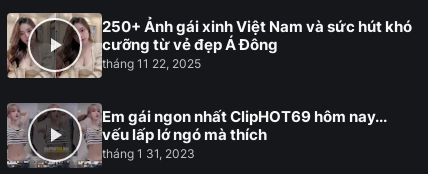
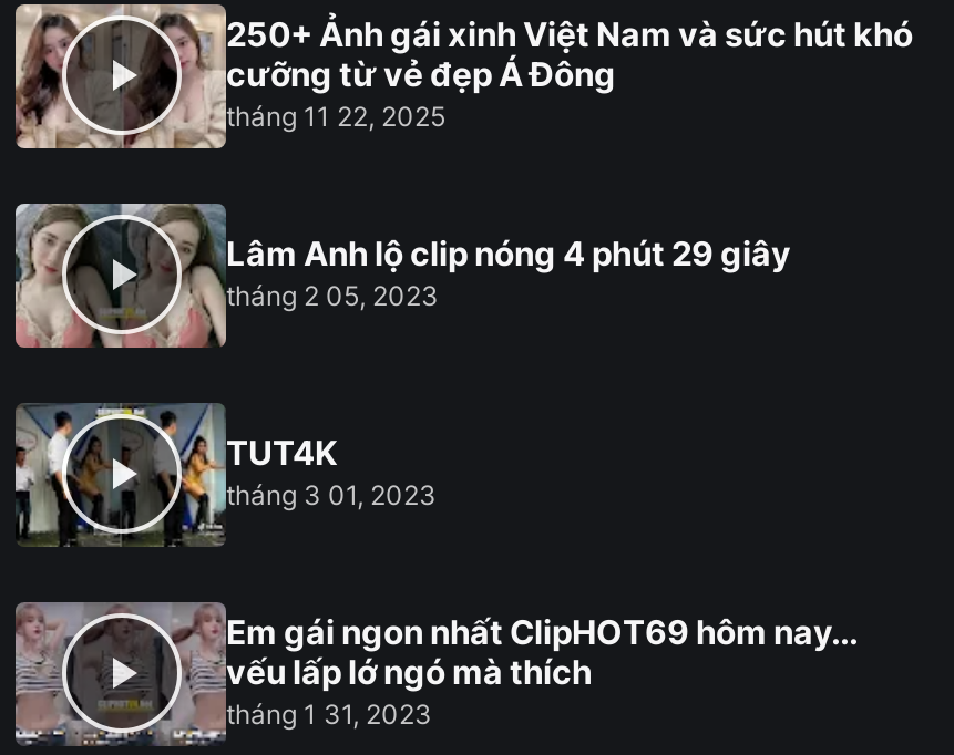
+ [image]
+ TUT4K
+ tháng 3 01, 2023

+ [image]
+ Lâm Anh lộ clip nóng 4 phút 29 giây
+ tháng 2 05, 2023
